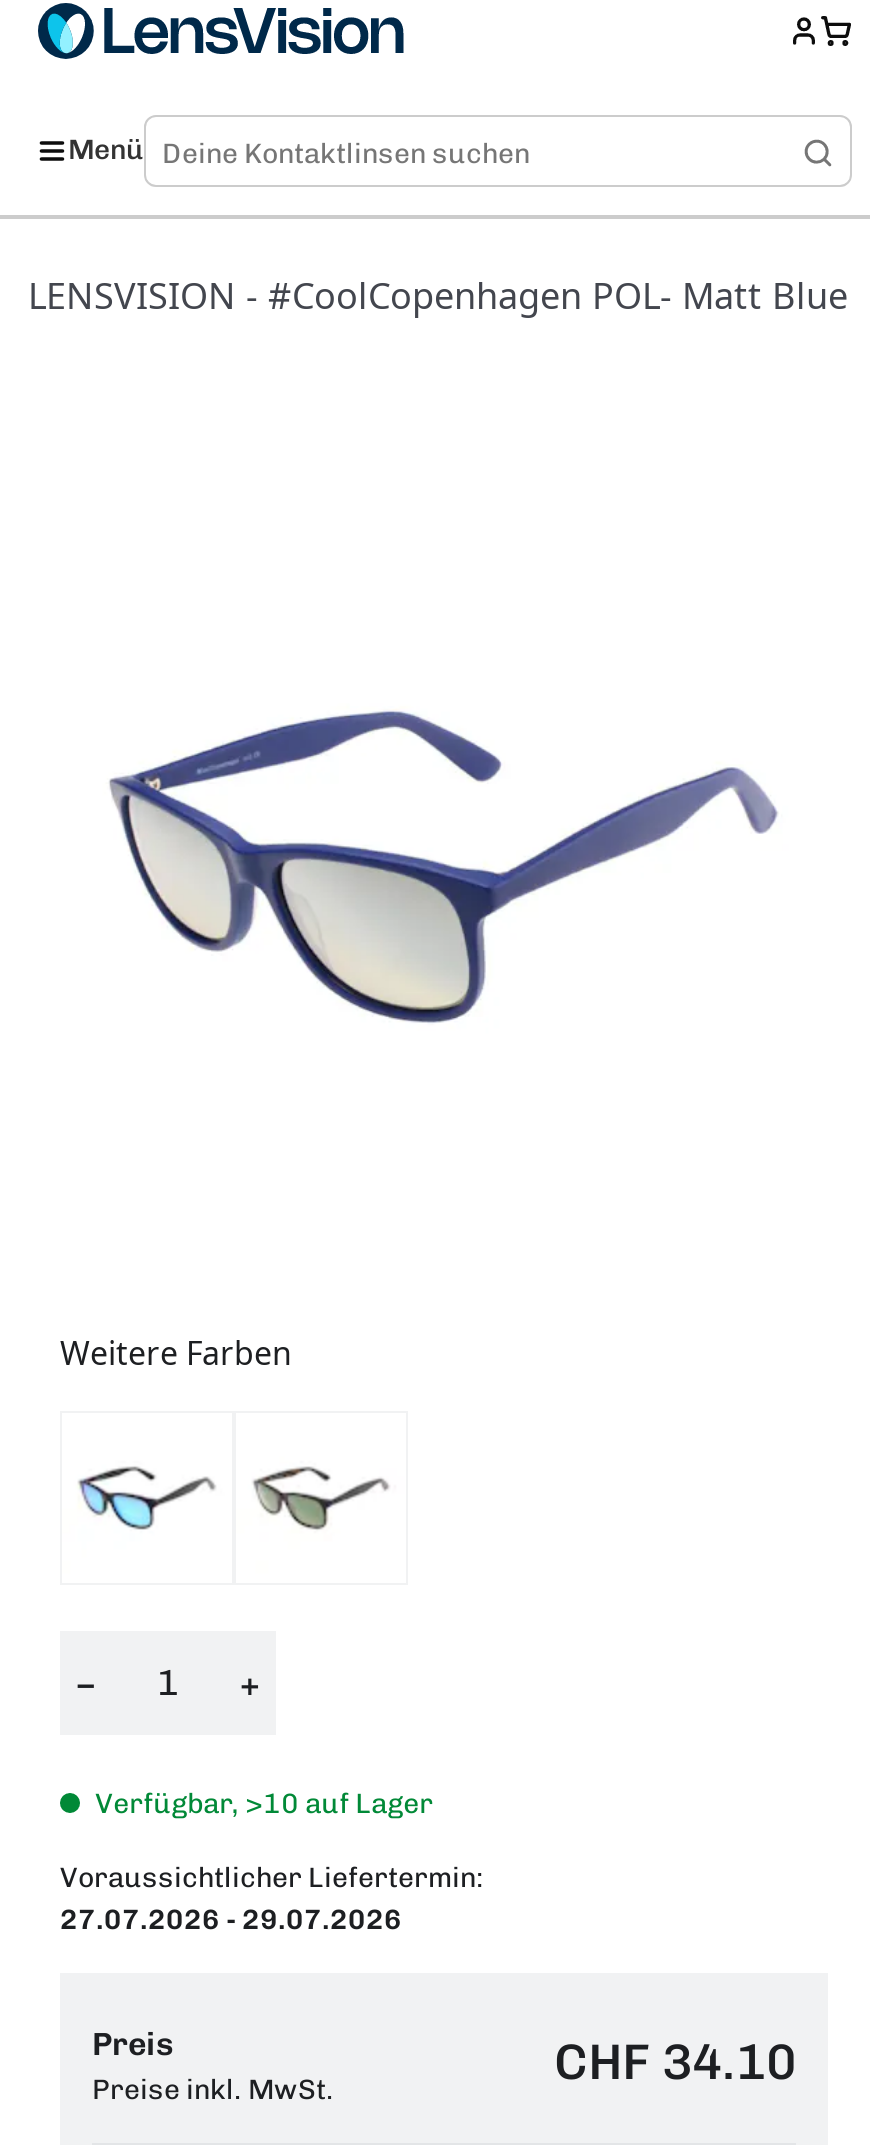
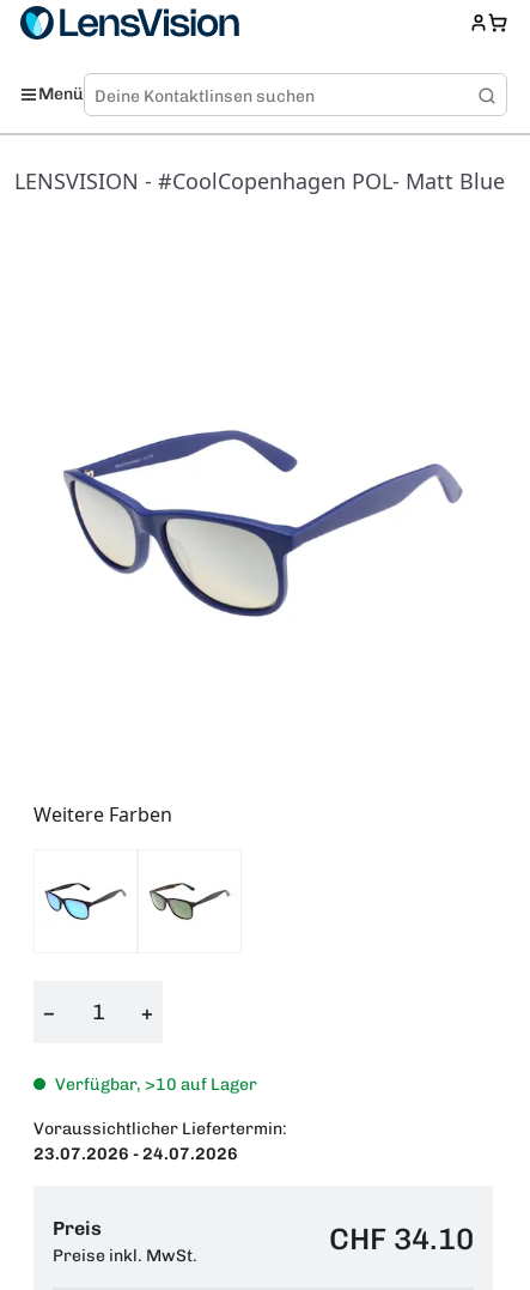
- 27.07.2026 - 29.07.2026
+ 23.07.2026 - 24.07.2026
